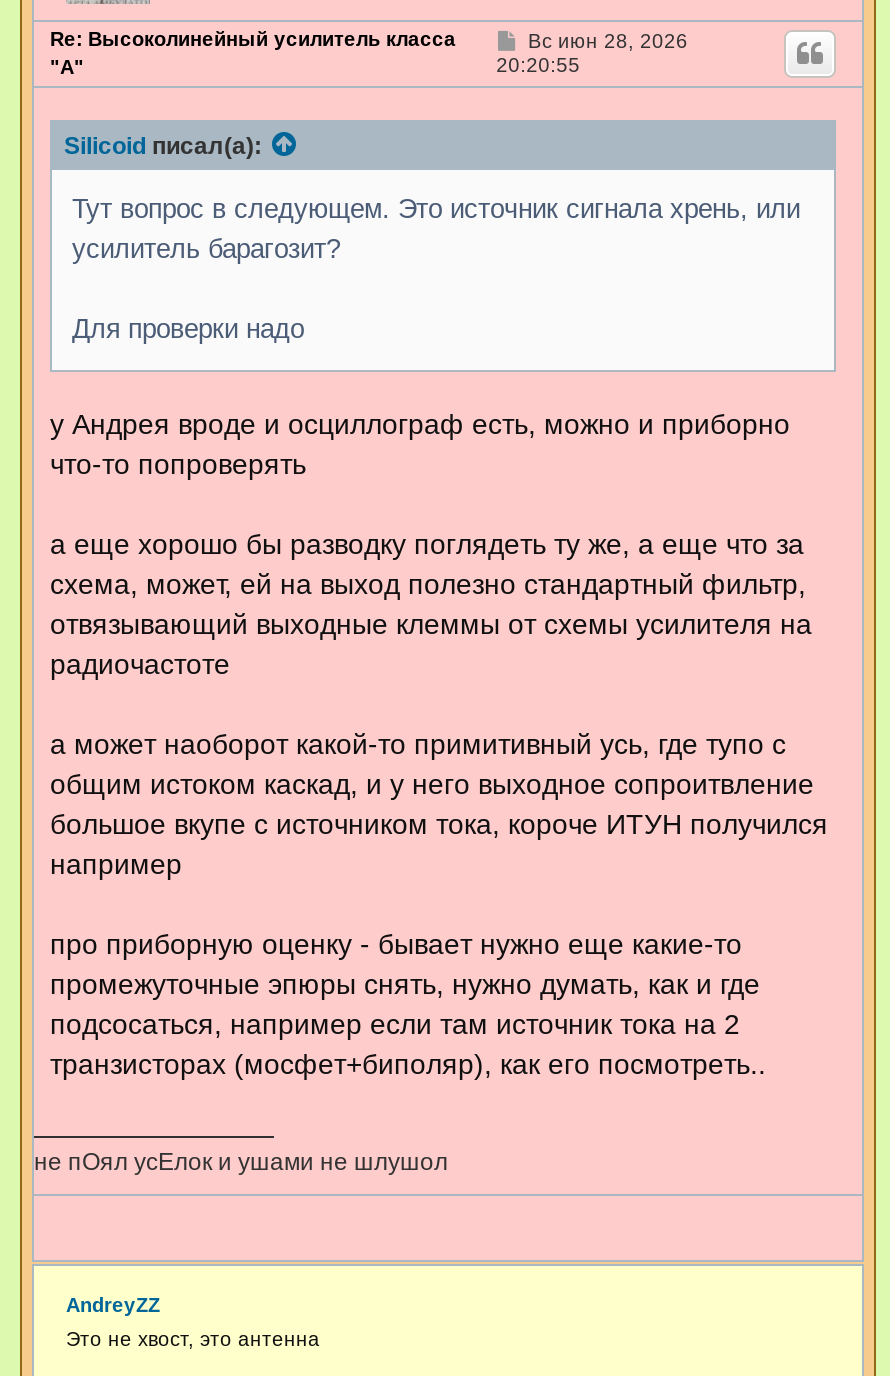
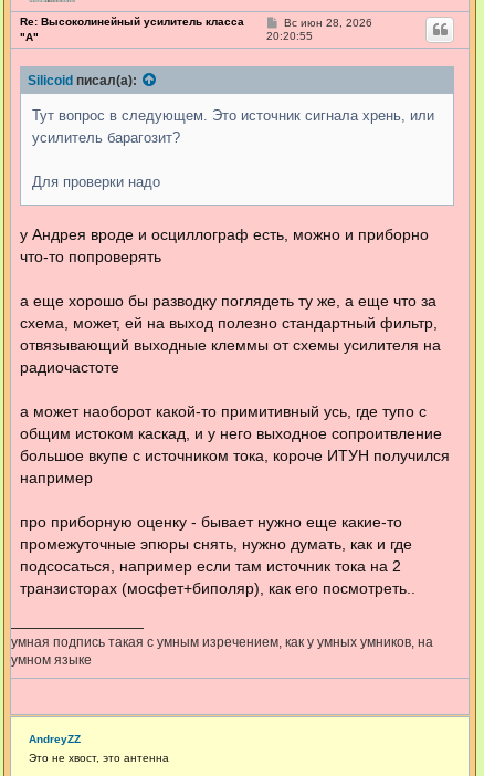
- не пОял усЕлок и ушами не шлушол
+ умная подпись такая с умным изречением, как у умных умников, на
+ умном языке
